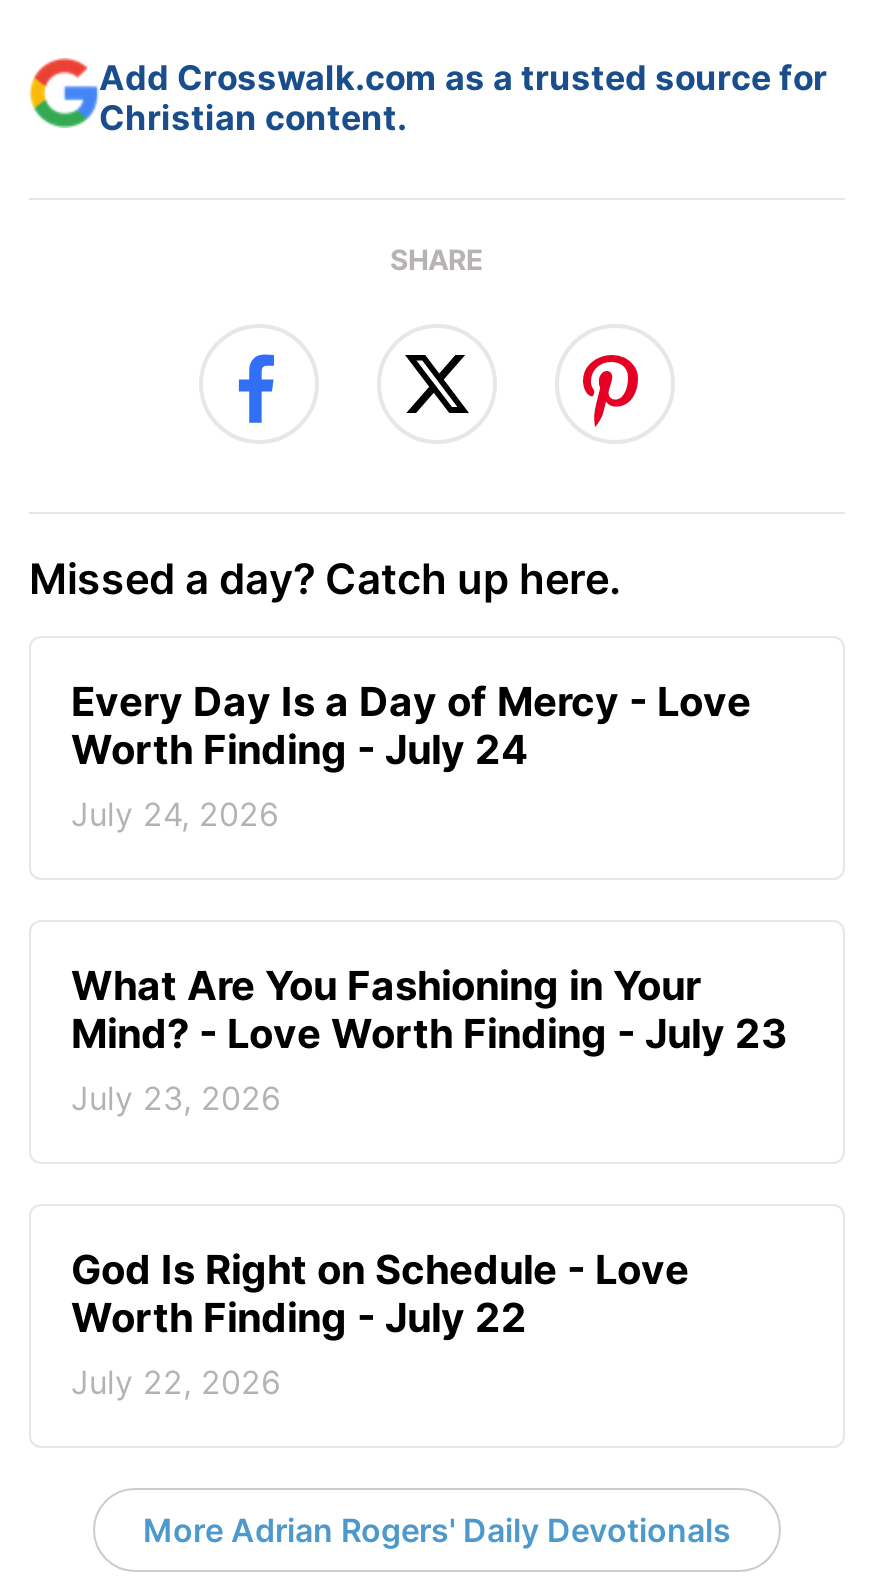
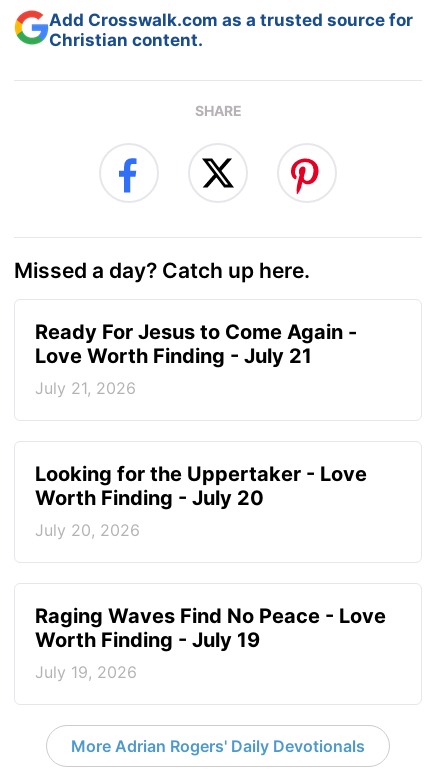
- Every Day Is a Day of Mercy - Love
- Worth Finding - July 24
- July 24, 2026
+ Ready For Jesus to Come Again -
+ Love Worth Finding - July 21
+ July 21, 2026

- What Are You Fashioning in Your
- Mind? - Love Worth Finding - July 23
- July 23, 2026
+ Looking for the Uppertaker - Love
+ Worth Finding - July 20
+ July 20, 2026

- God Is Right on Schedule - Love
- Worth Finding - July 22
- July 22, 2026
+ Raging Waves Find No Peace - Love
+ Worth Finding - July 19
+ July 19, 2026
